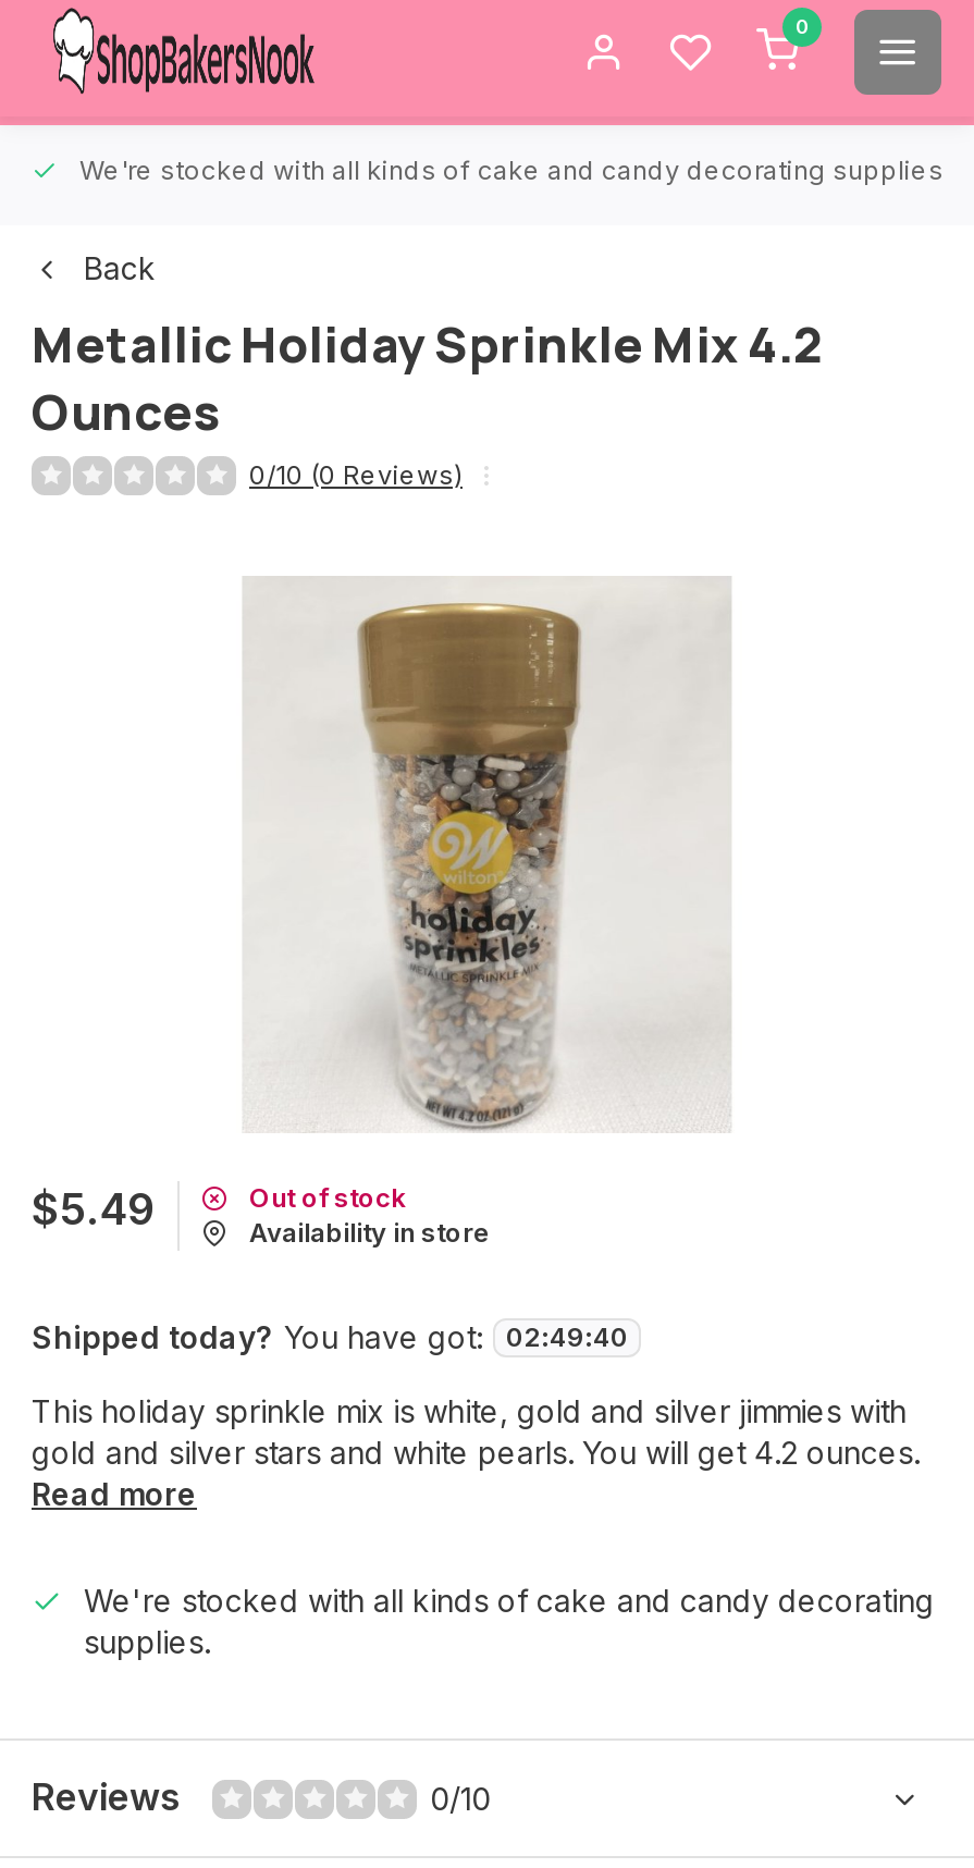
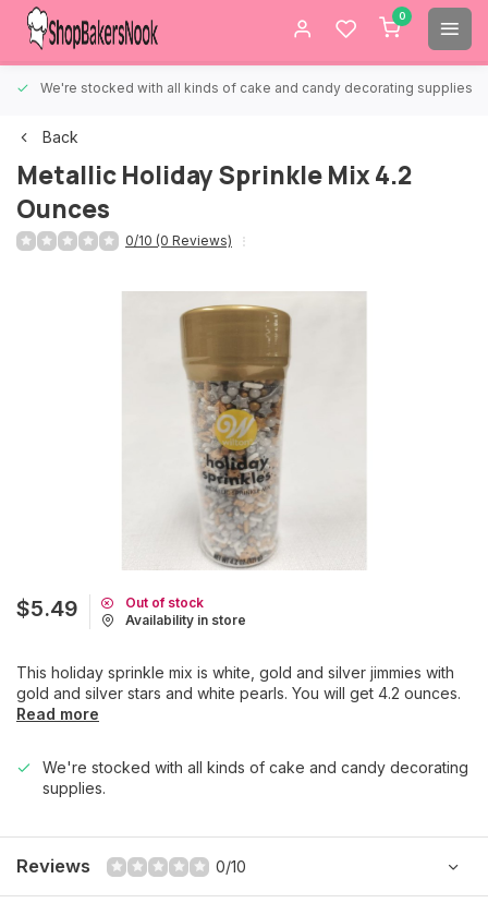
- Shipped today? You have got:
- 02:49:40
